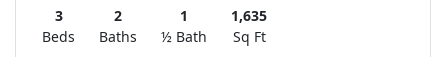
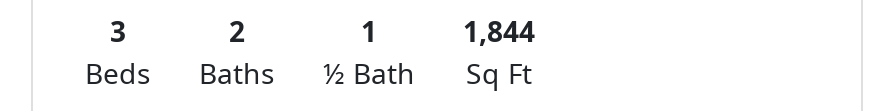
- 1,635
+ 1,844
